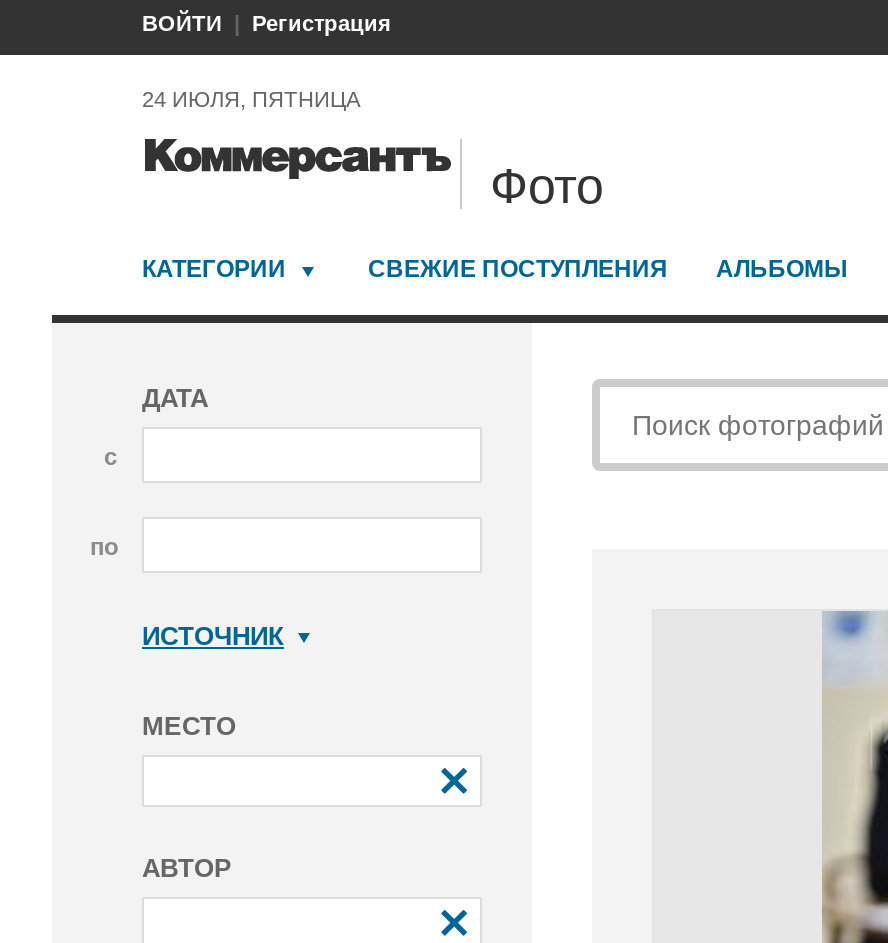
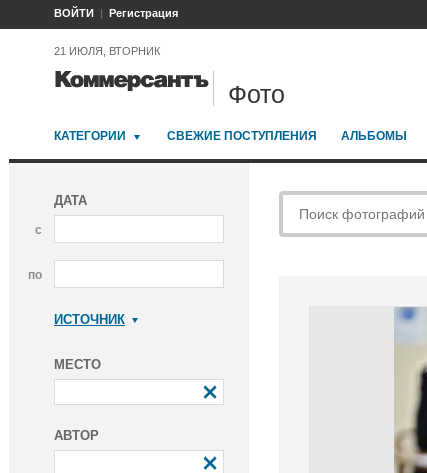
- 24 ИЮЛЯ, ПЯТНИЦА
+ 21 ИЮЛЯ, ВТОРНИК
